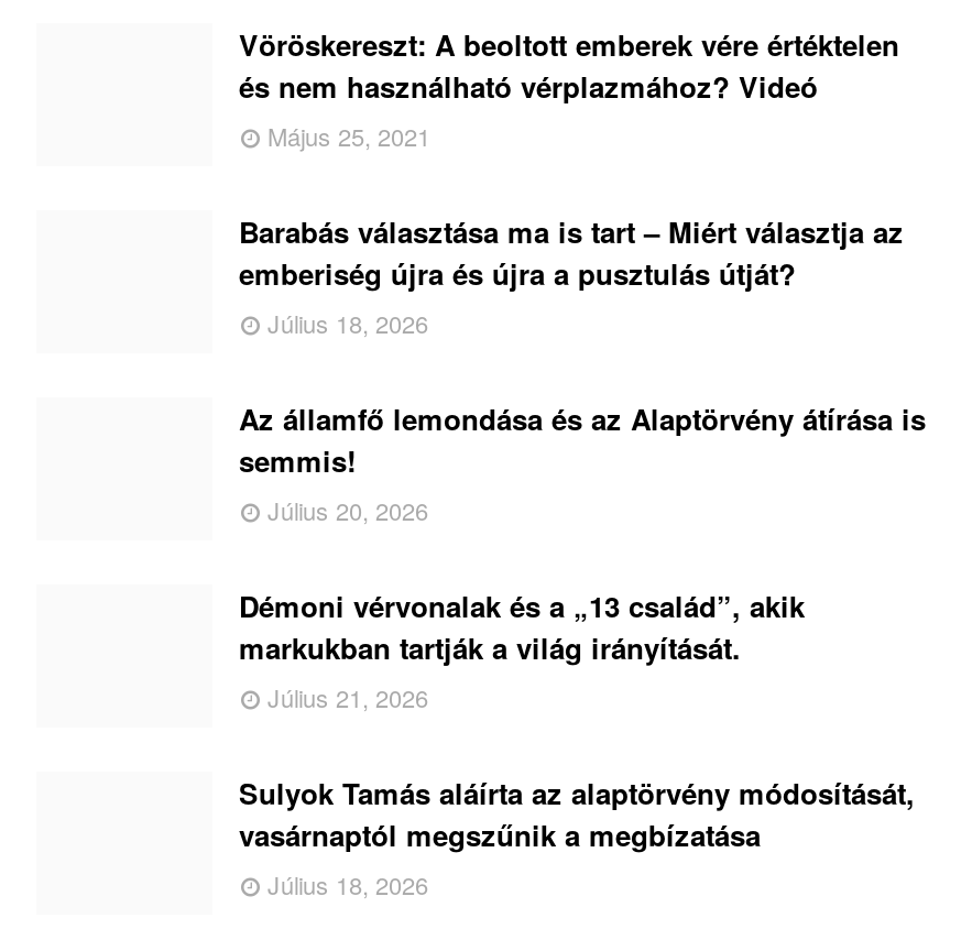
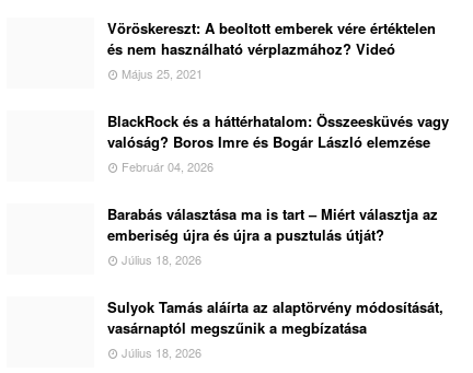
+ BlackRock és a háttérhatalom: Összeesküvés vagy
+ valóság? Boros Imre és Bogár László elemzése
+ Február 04, 2026

moved down: Barabás választása ma is tart – Miért választja az | emberiség újra és újra a pusztulás útját? | Július 18, 2026

- Az államfő lemondása és az Alaptörvény átírása is
- semmis!
- Július 20, 2026
- Démoni vérvonalak és a „13 család”, akik
- markukban tartják a világ irányítását.
- Július 21, 2026
